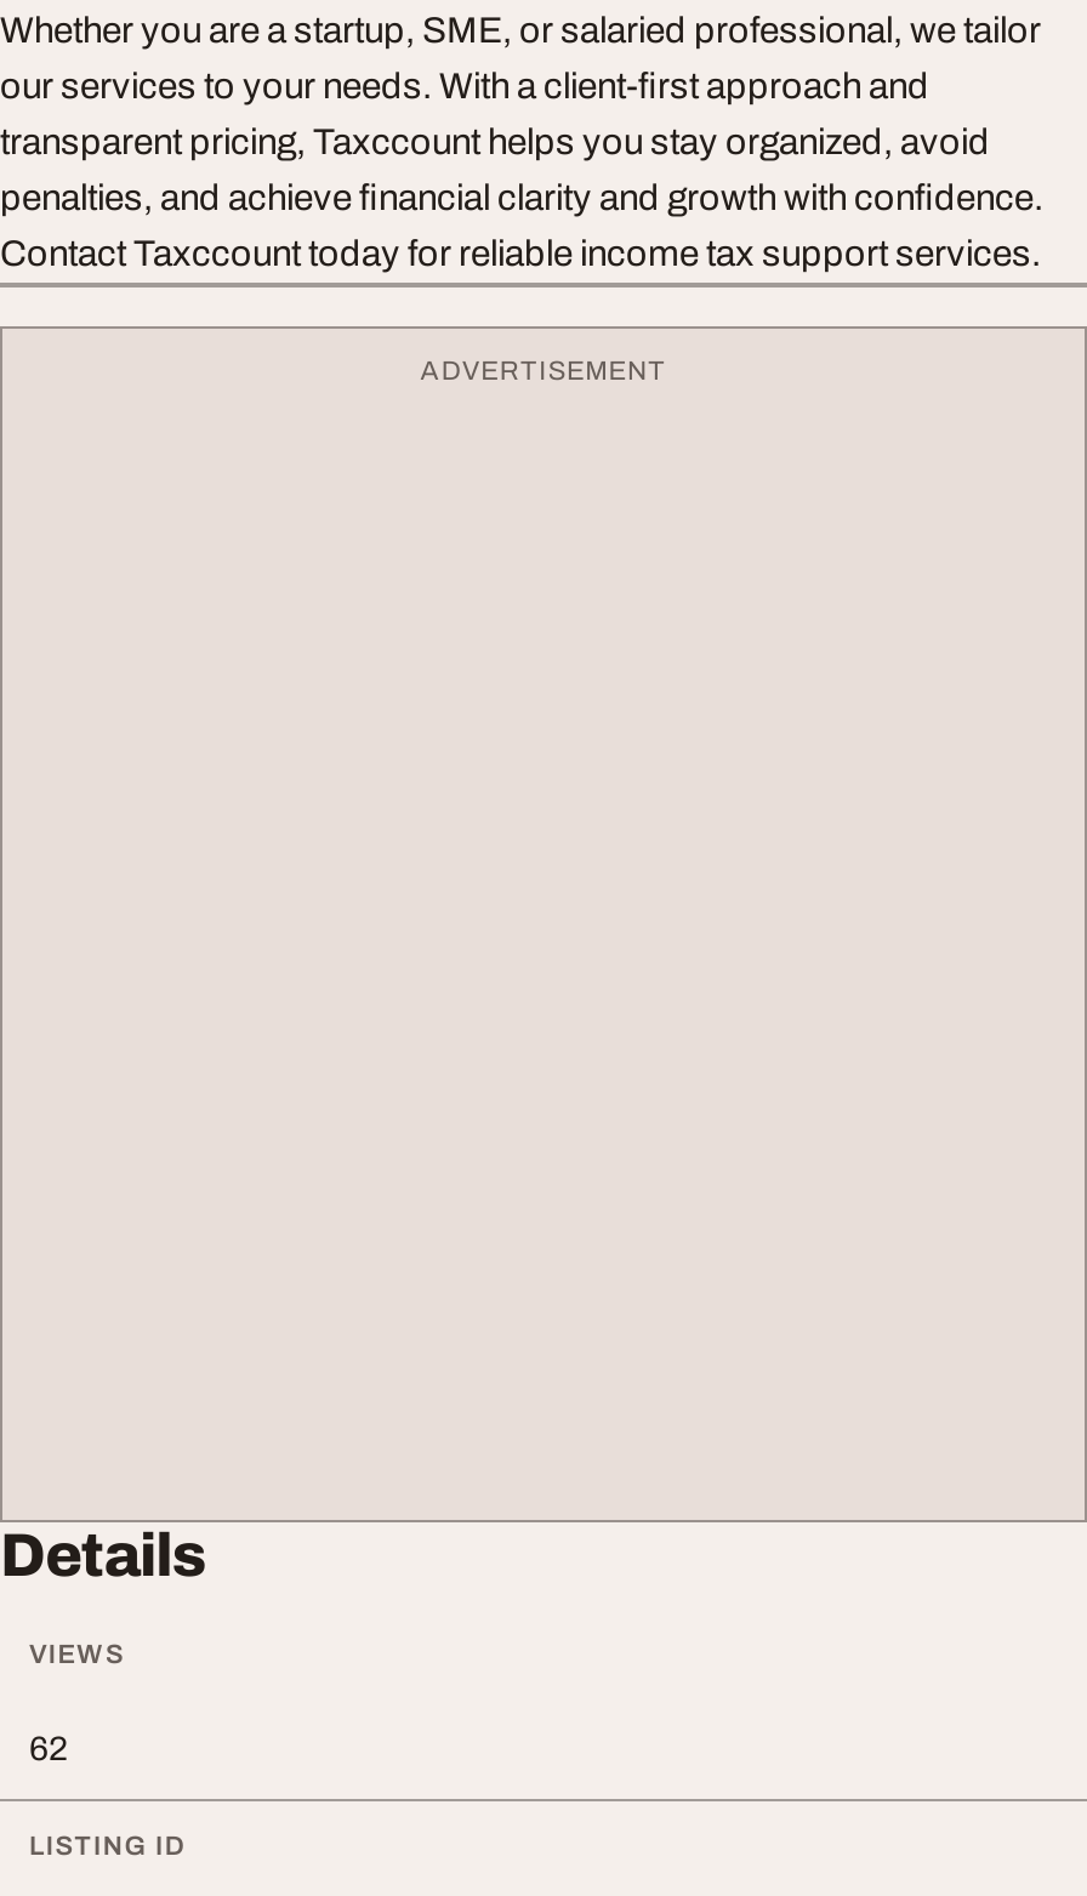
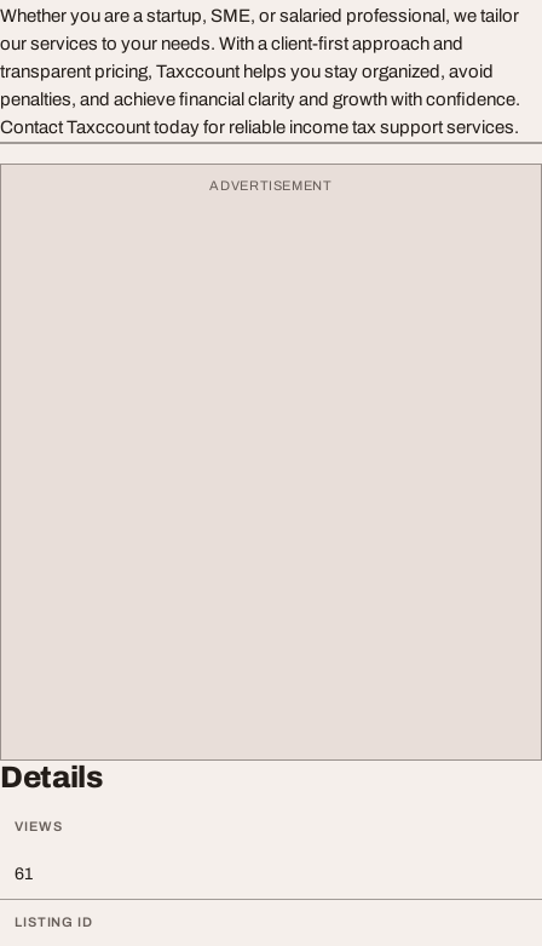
- 62
+ 61
